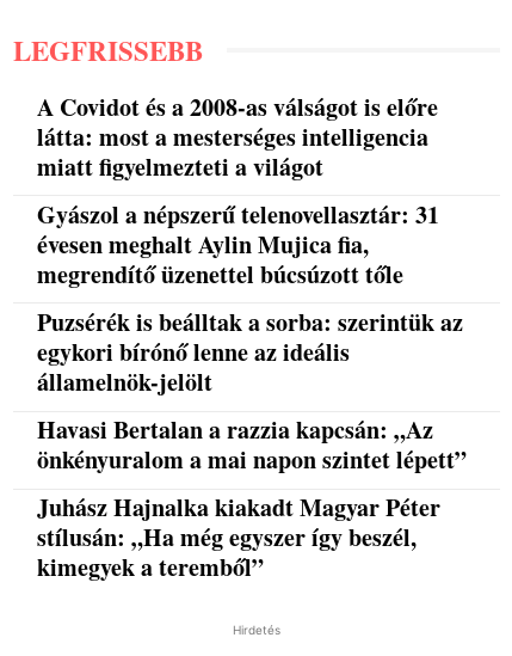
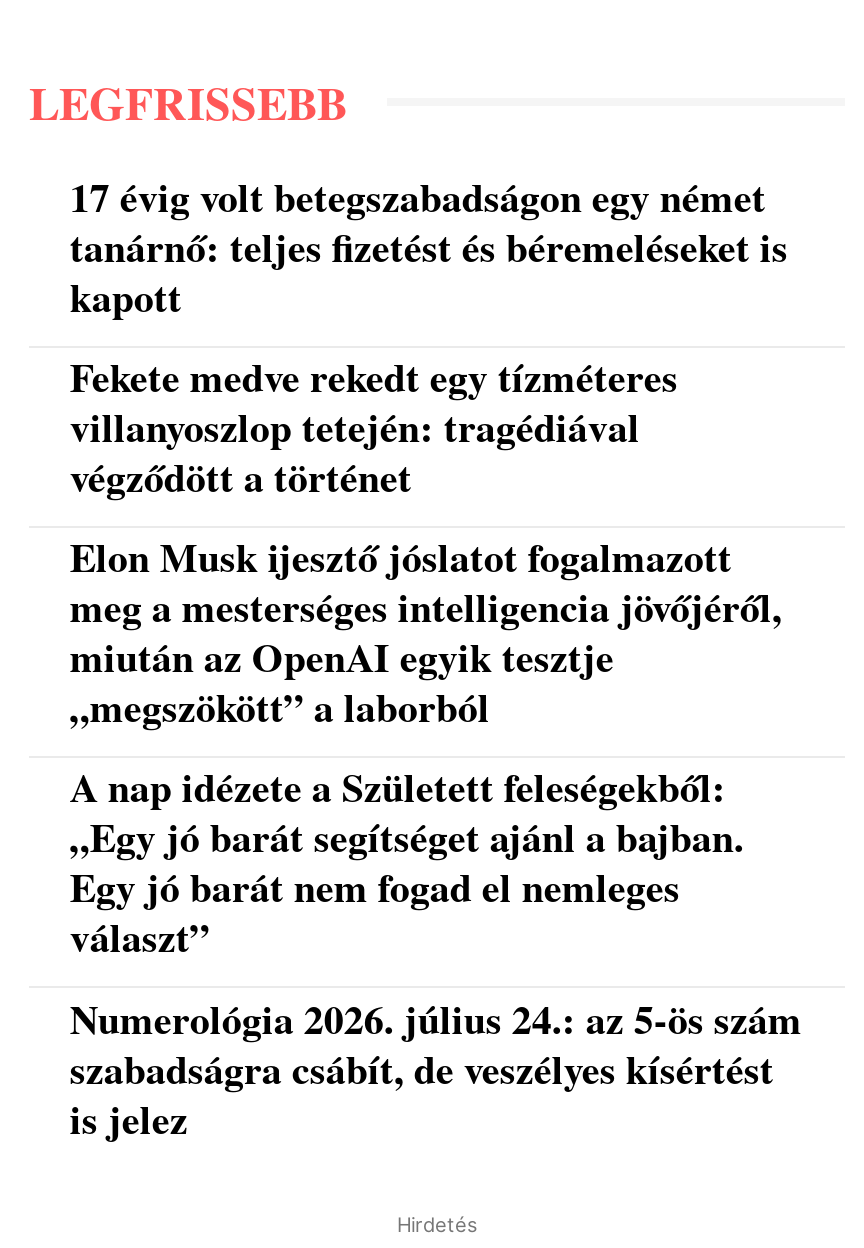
- A Covidot és a 2008-as válságot is előre
- látta: most a mesterséges intelligencia
- miatt figyelmezteti a világot
- Gyászol a népszerű telenovellasztár: 31
- évesen meghalt Aylin Mujica fia,
- megrendítő üzenettel búcsúzott tőle
- Puzsérék is beálltak a sorba: szerintük az
- egykori bírónő lenne az ideális
- államelnök-jelölt
- Havasi Bertalan a razzia kapcsán: „Az
- önkényuralom a mai napon szintet lépett”
- Juhász Hajnalka kiakadt Magyar Péter
- stílusán: „Ha még egyszer így beszél,
- kimegyek a teremből”
+ 17 évig volt betegszabadságon egy német
+ tanárnő: teljes fizetést és béremeléseket is
+ kapott
+ Fekete medve rekedt egy tízméteres
+ villanyoszlop tetején: tragédiával
+ végződött a történet
+ Elon Musk ijesztő jóslatot fogalmazott
+ meg a mesterséges intelligencia jövőjéről,
+ miután az OpenAI egyik tesztje
+ „megszökött” a laborból
+ A nap idézete a Született feleségekből:
+ „Egy jó barát segítséget ajánl a bajban.
+ Egy jó barát nem fogad el nemleges
+ választ”
+ Numerológia 2026. július 24.: az 5-ös szám
+ szabadságra csábít, de veszélyes kísértést
+ is jelez
